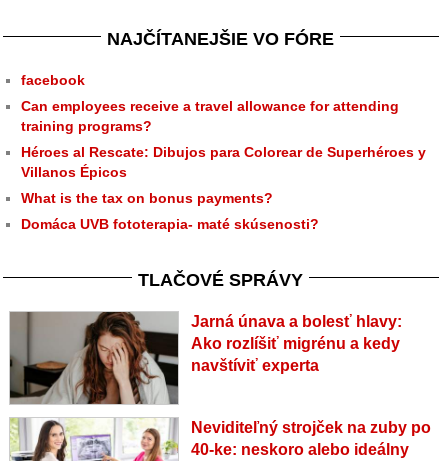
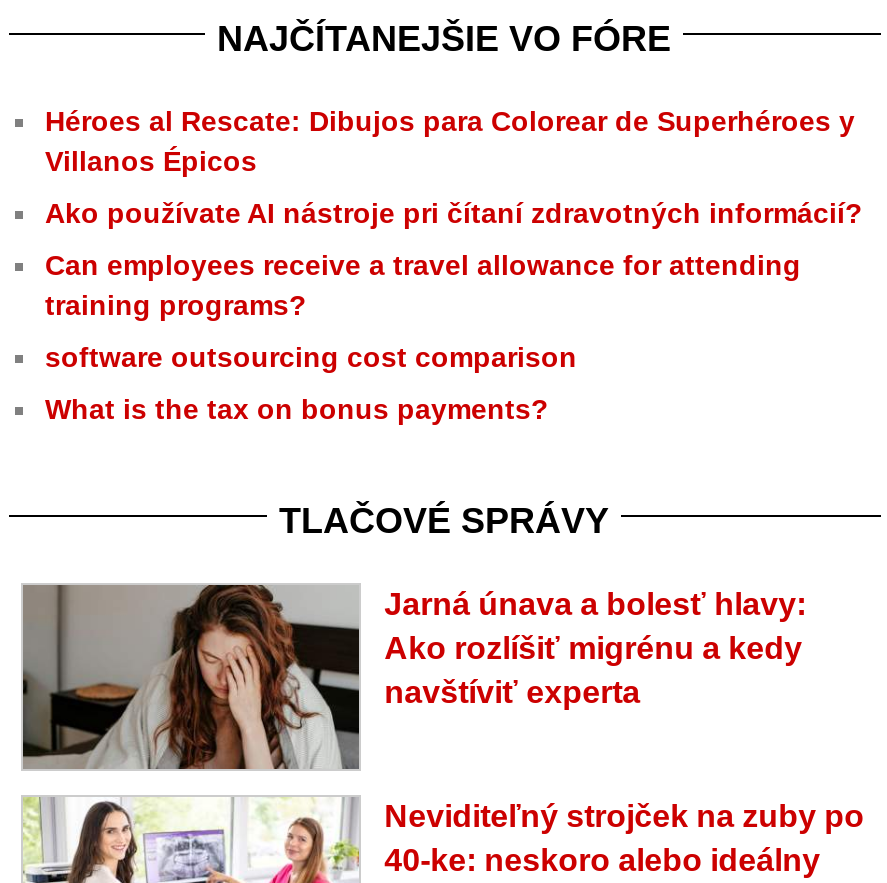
- facebook
+ Ako používate AI nástroje pri čítaní zdravotných informácií?

moved down: Can employees receive a travel allowance for attending | training programs?

+ software outsourcing cost comparison

moved up: Héroes al Rescate: Dibujos para Colorear de Superhéroes y | Villanos Épicos

moved down: What is the tax on bonus payments?

- Domáca UVB fototerapia- maté skúsenosti?
